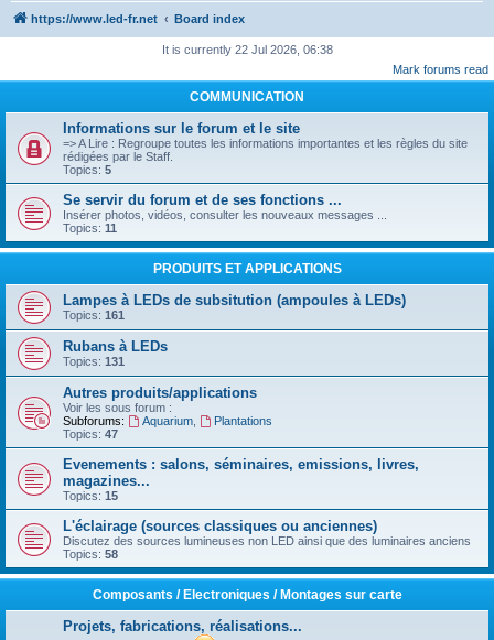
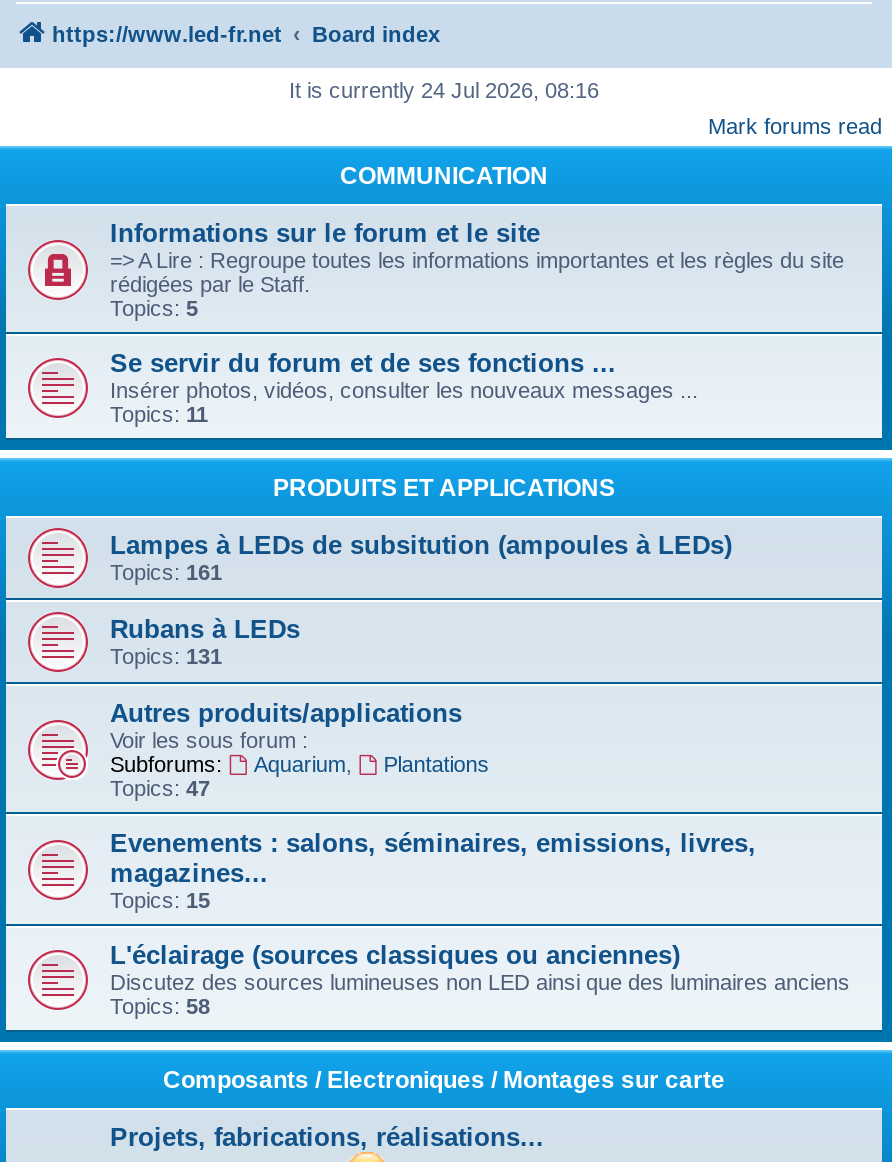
- It is currently 22 Jul 2026, 06:38
+ It is currently 24 Jul 2026, 08:16
